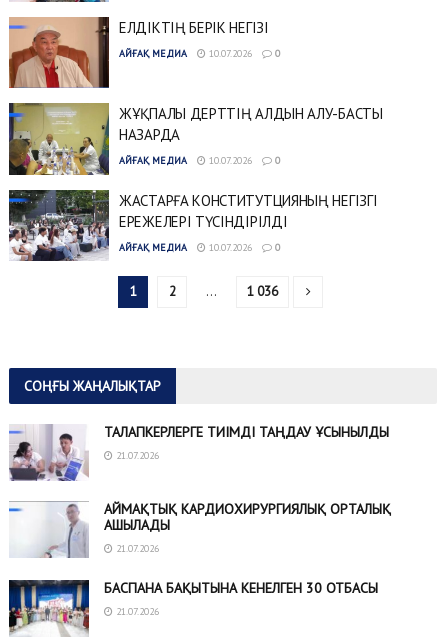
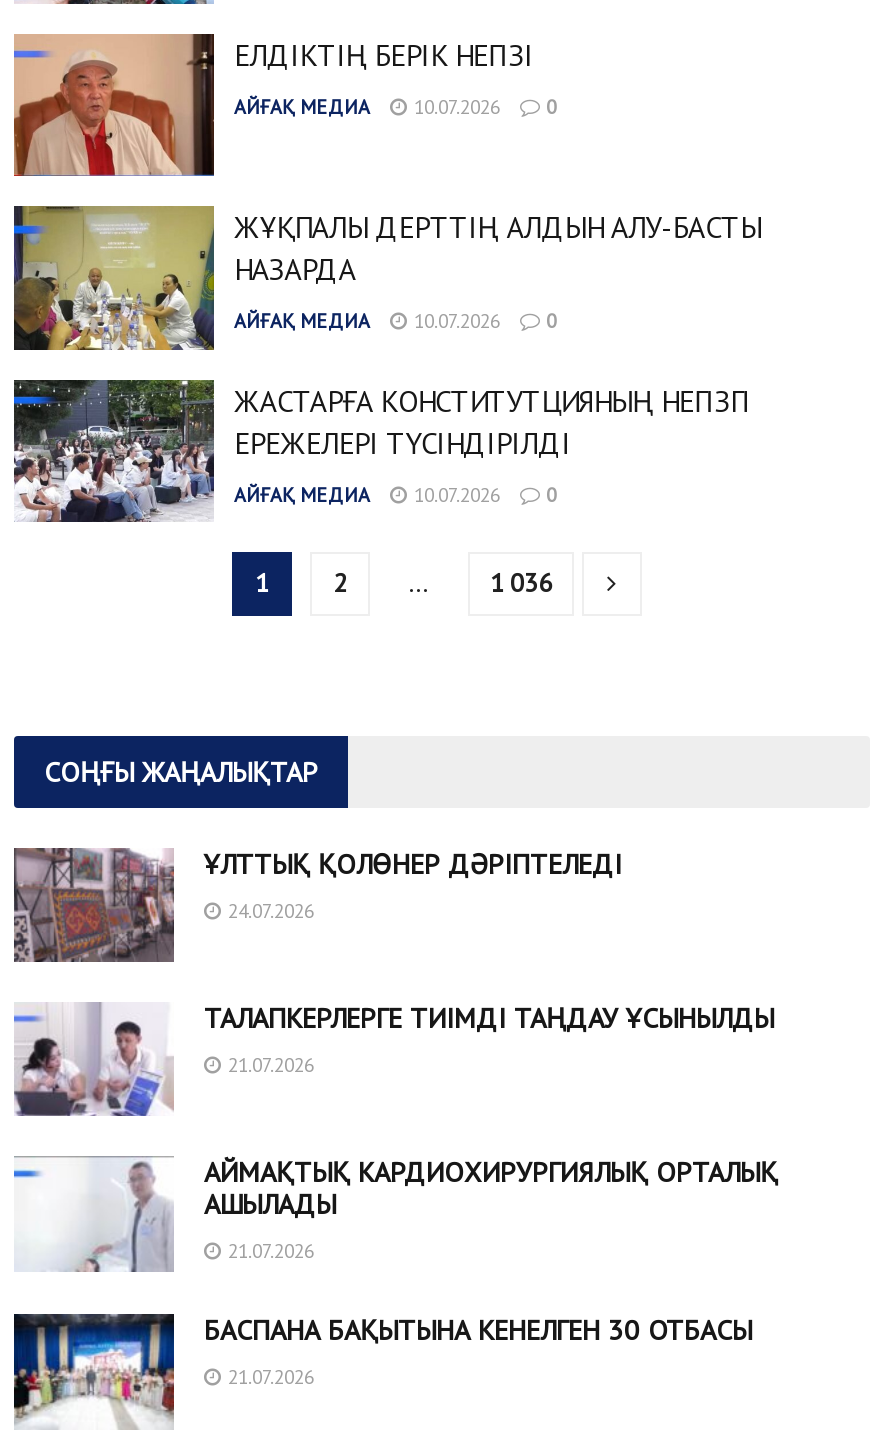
+ [image]
+ ҰЛТТЫҚ ҚОЛӨНЕР ДӘРІПТЕЛЕДІ
+ 24.07.2026
